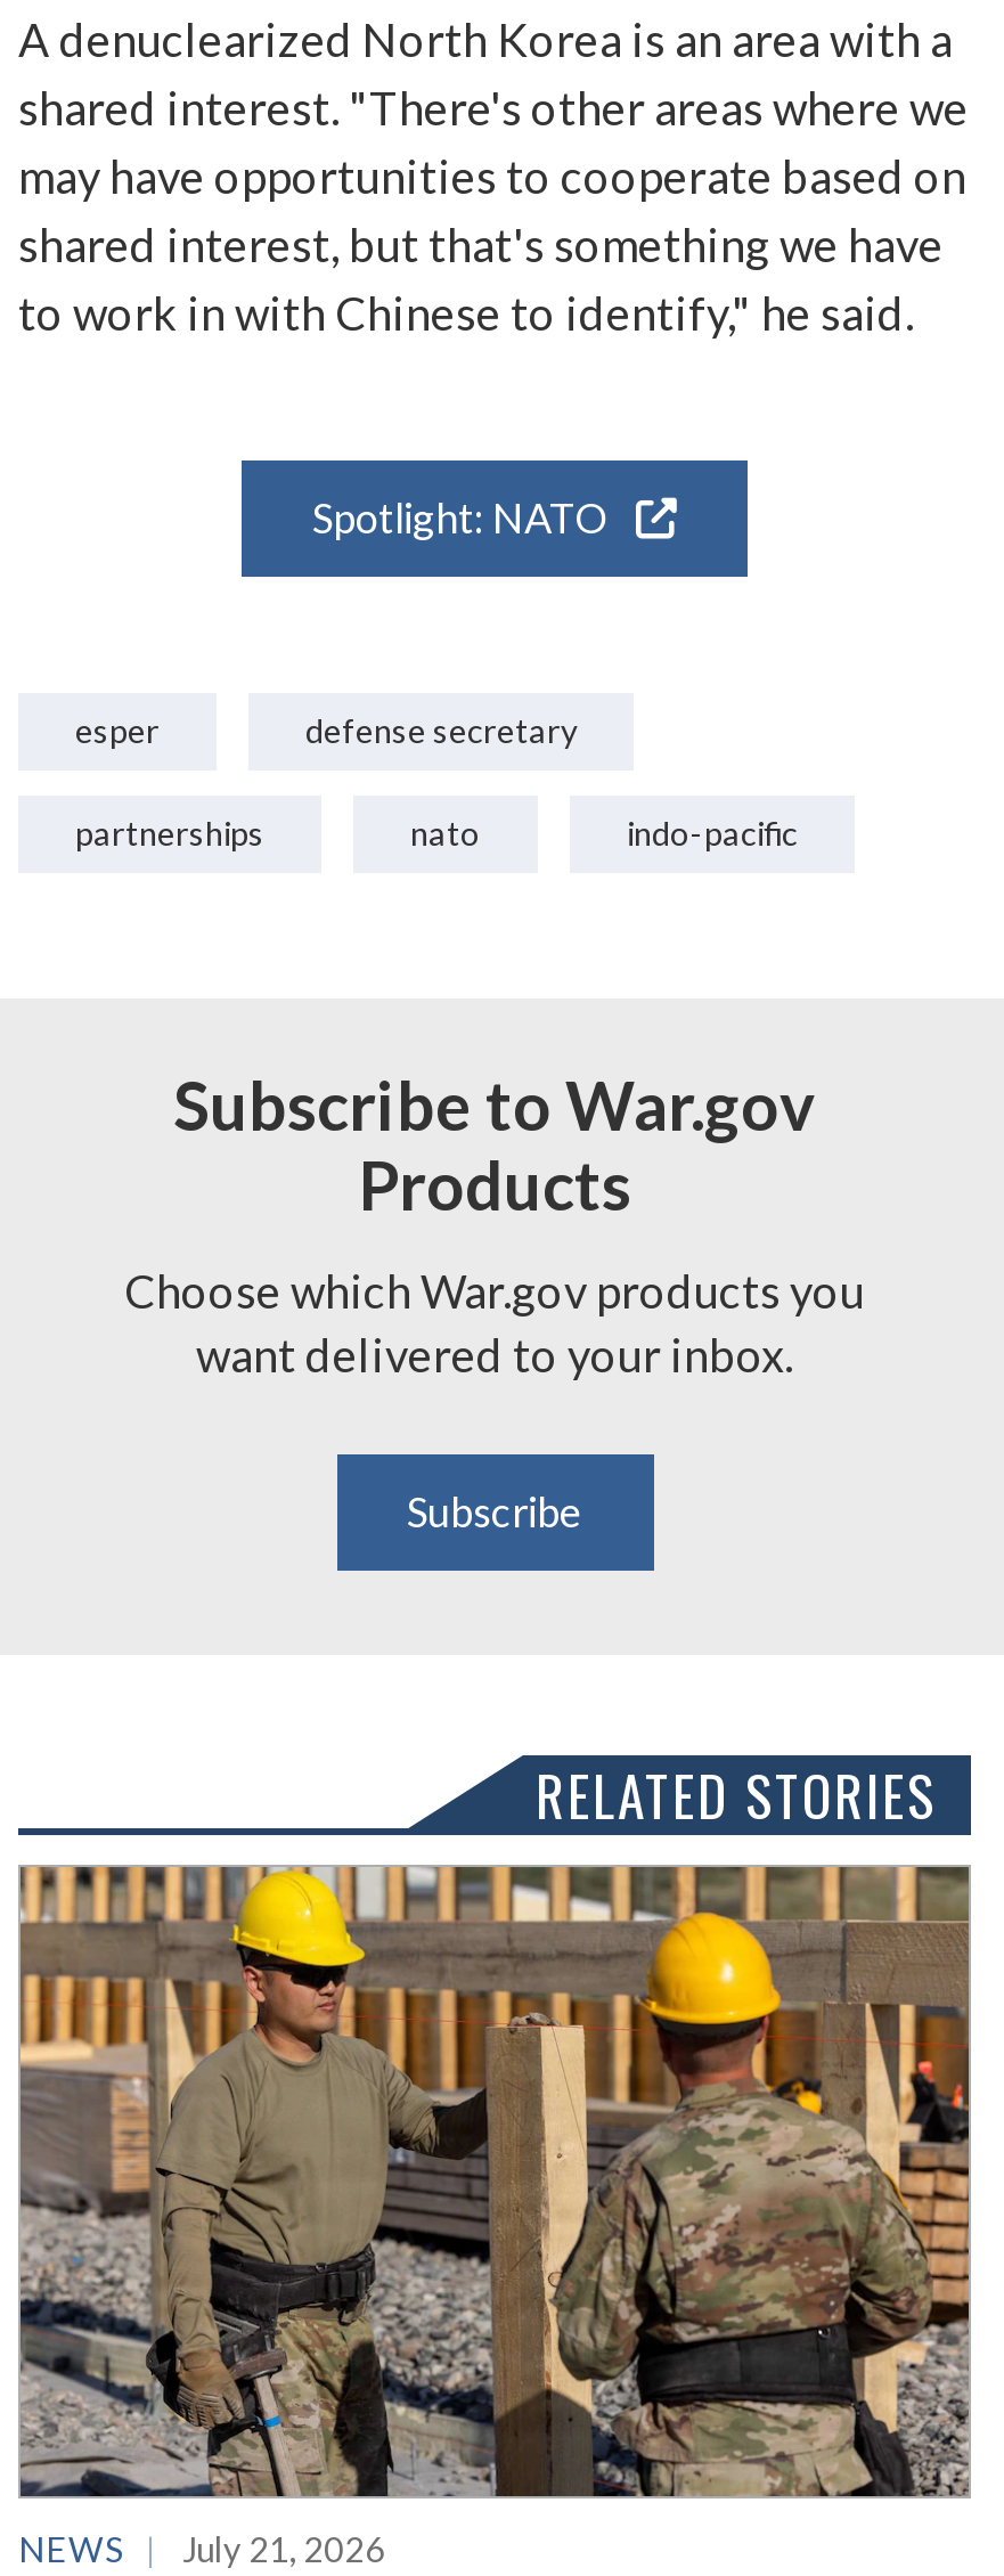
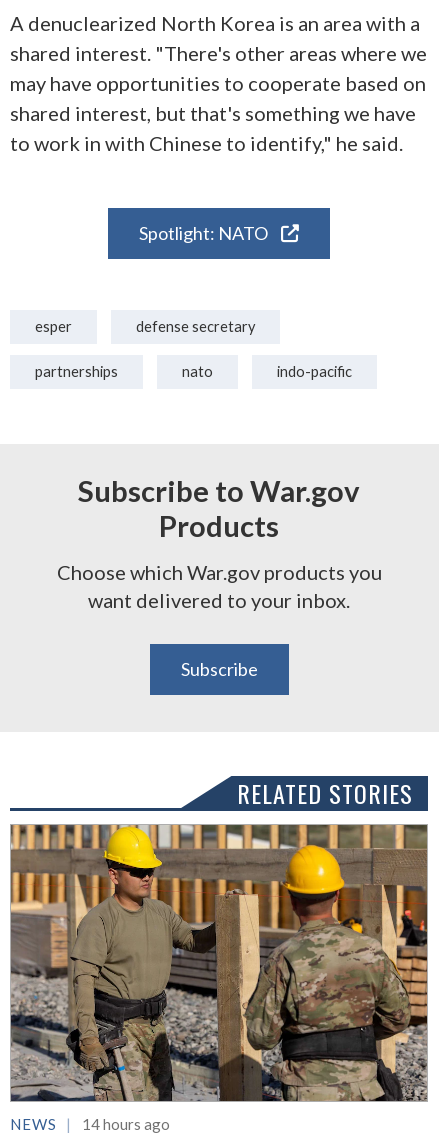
- NEWS July 21, 2026
+ NEWS 14 hours ago
